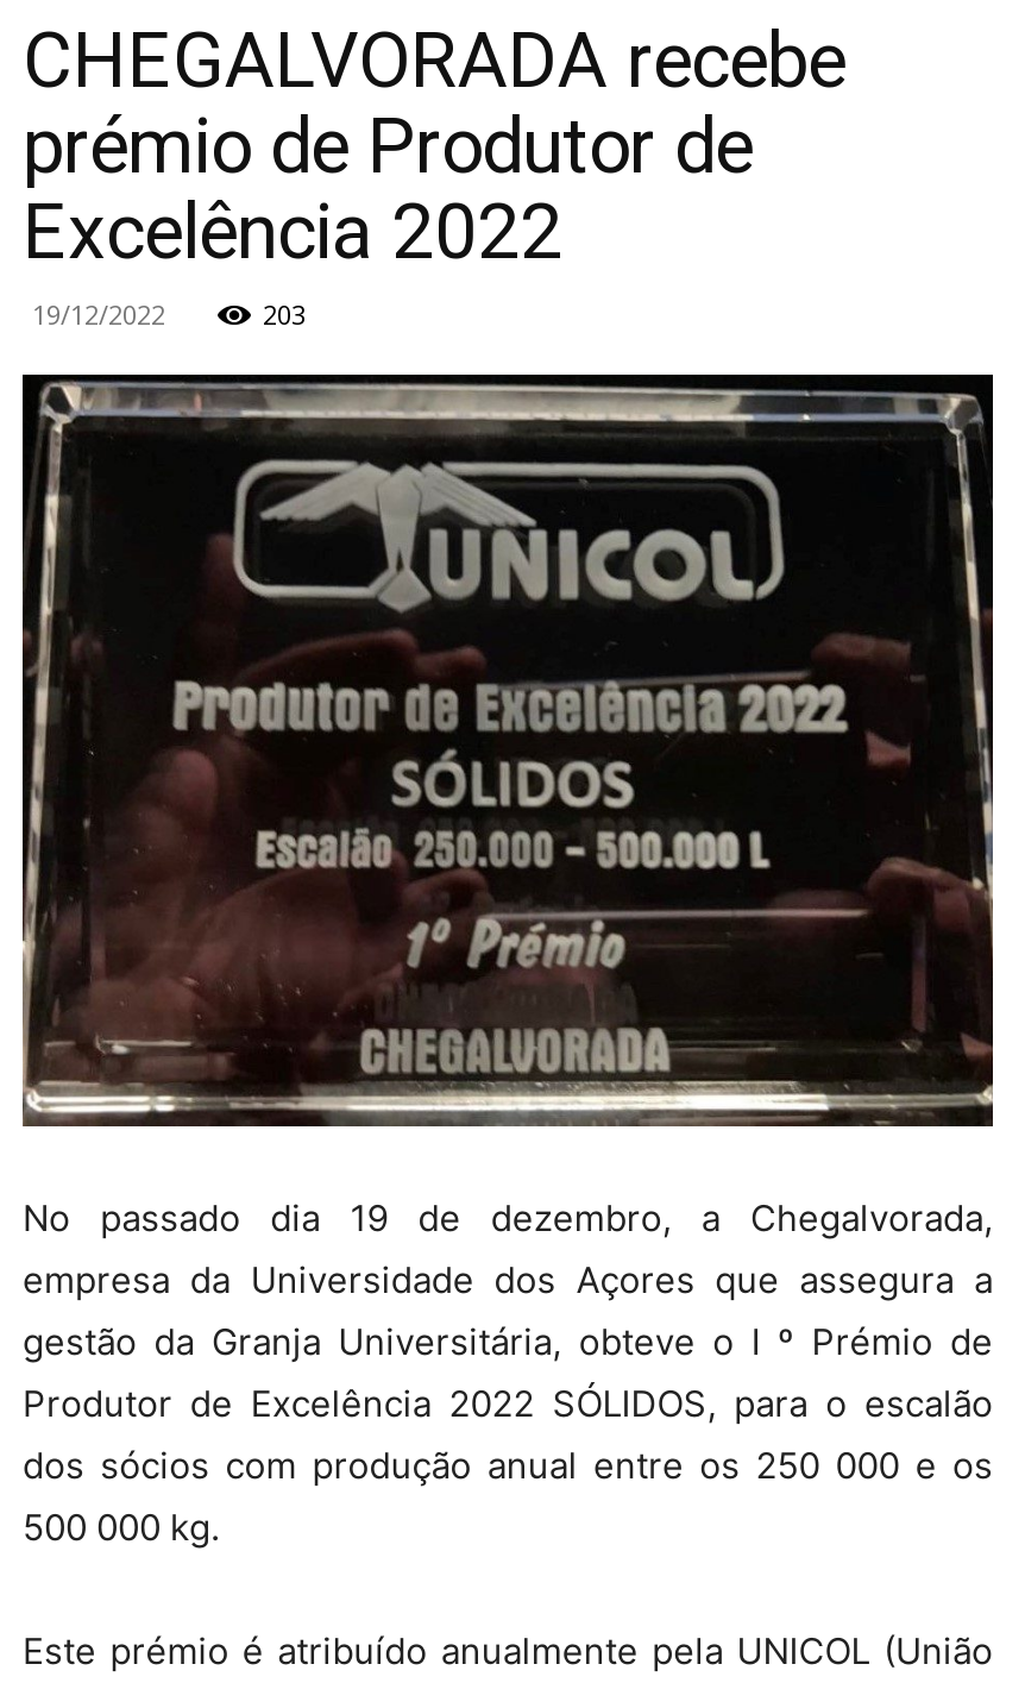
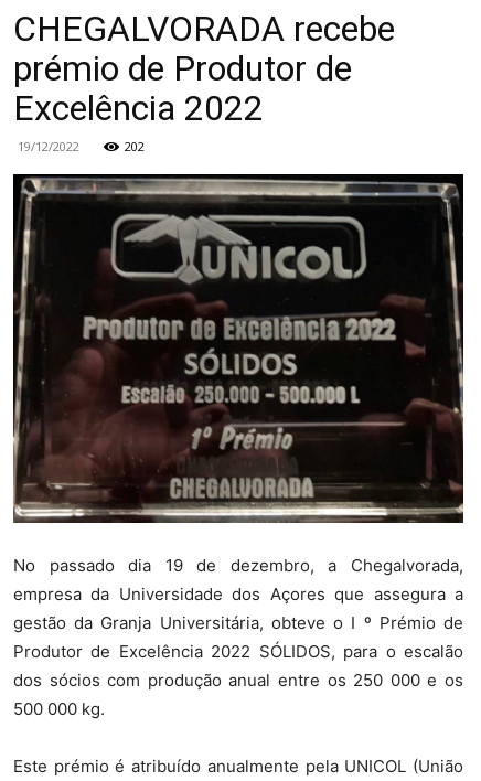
- 203
+ 202
